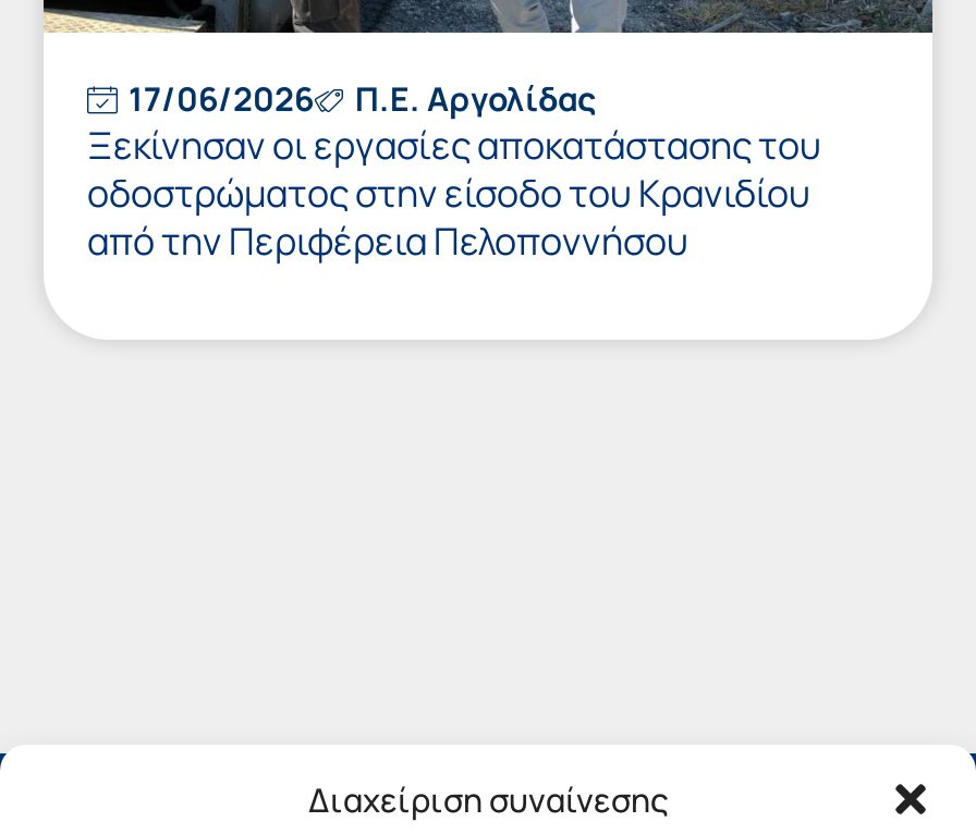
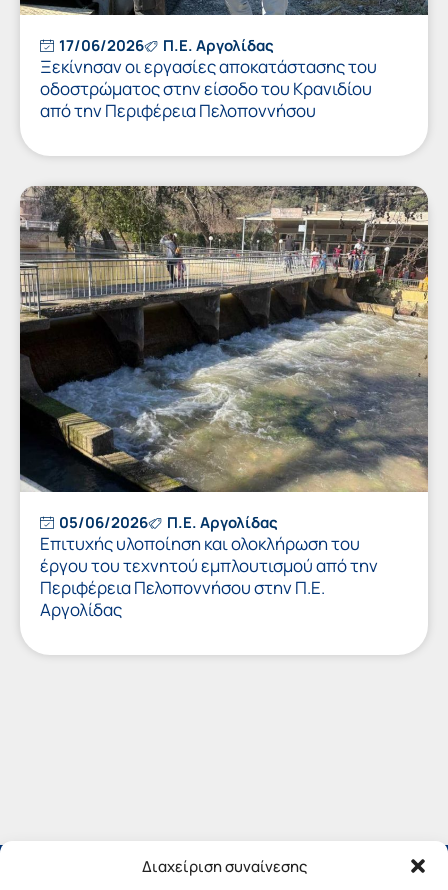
+ [image]
+ 05/06/2026
+ Π.Ε. Αργολίδας
+ Επιτυχής υλοποίηση και ολοκλήρωση του
+ έργου του τεχνητού εμπλουτισμού από την
+ Περιφέρεια Πελοποννήσου στην Π.Ε.
+ Αργολίδας
